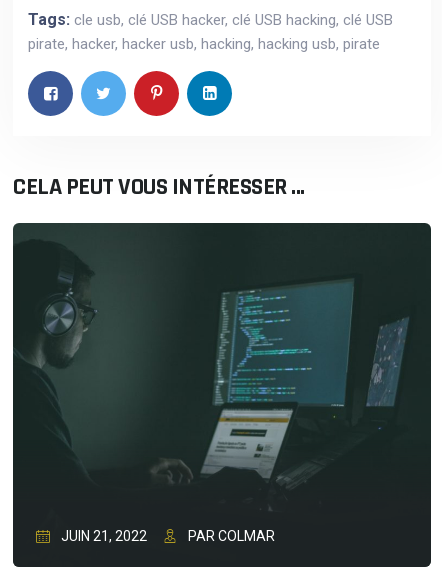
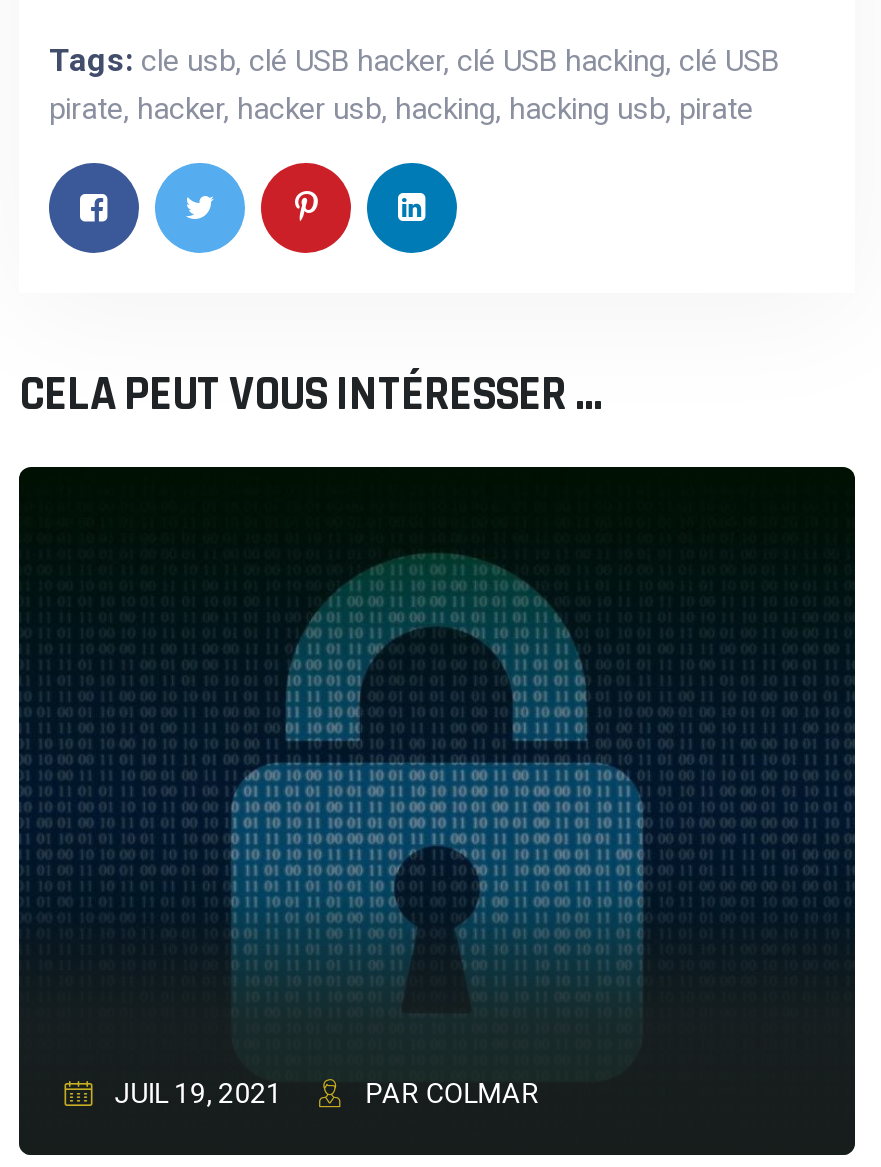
- [image]
+ [image]

- JUIN 21, 2022
+ JUIL 19, 2021
